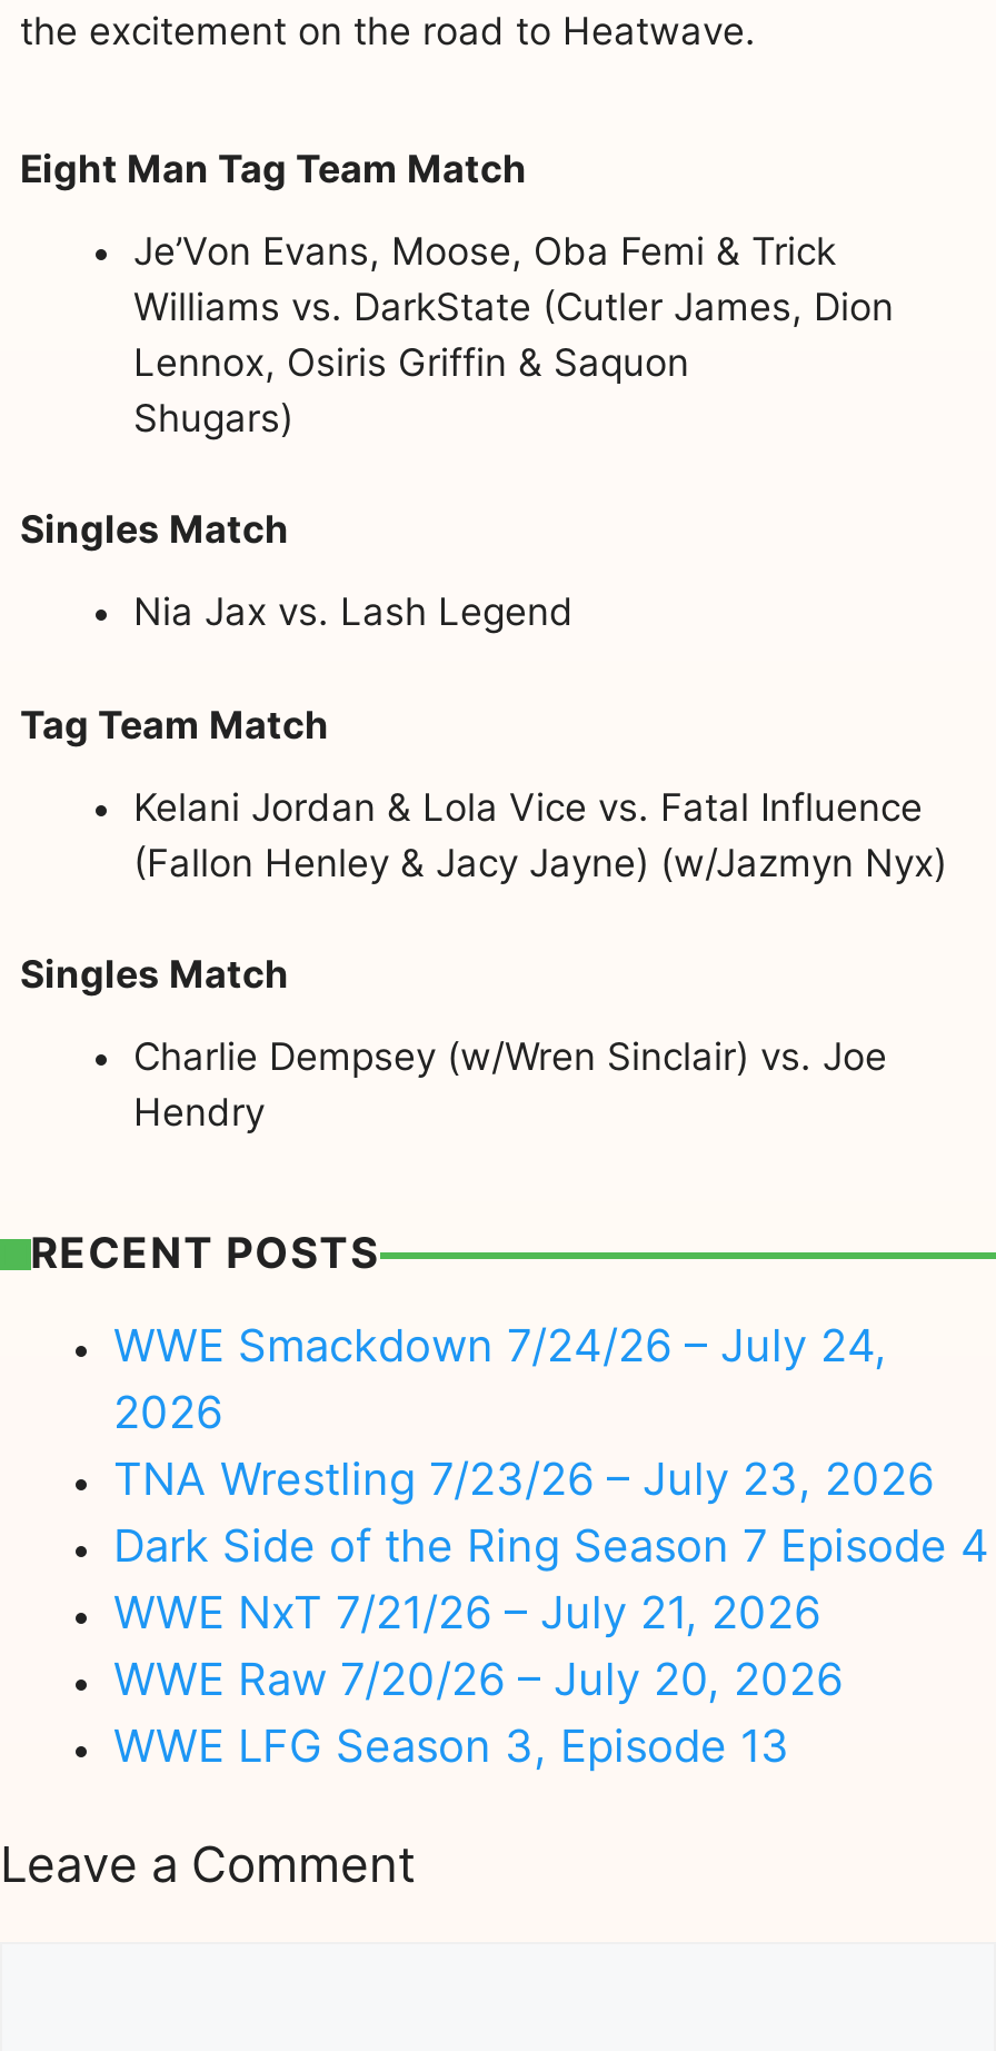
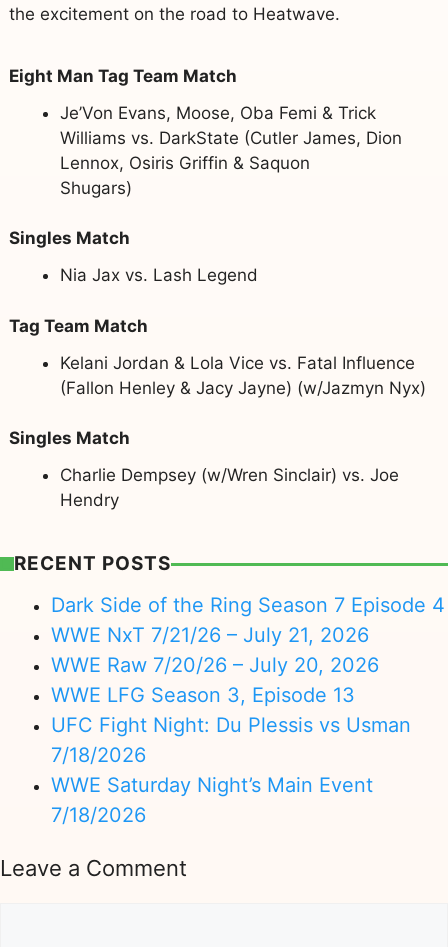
- WWE Smackdown 7/24/26 – July 24,
- 2026
- TNA Wrestling 7/23/26 – July 23, 2026

moved up: Dark Side of the Ring Season 7 Episode 4 | WWE NxT 7/21/26 – July 21, 2026 | WWE Raw 7/20/26 – July 20, 2026 | WWE LFG Season 3, Episode 13

+ UFC Fight Night: Du Plessis vs Usman
+ 7/18/2026
+ WWE Saturday Night’s Main Event
+ 7/18/2026
